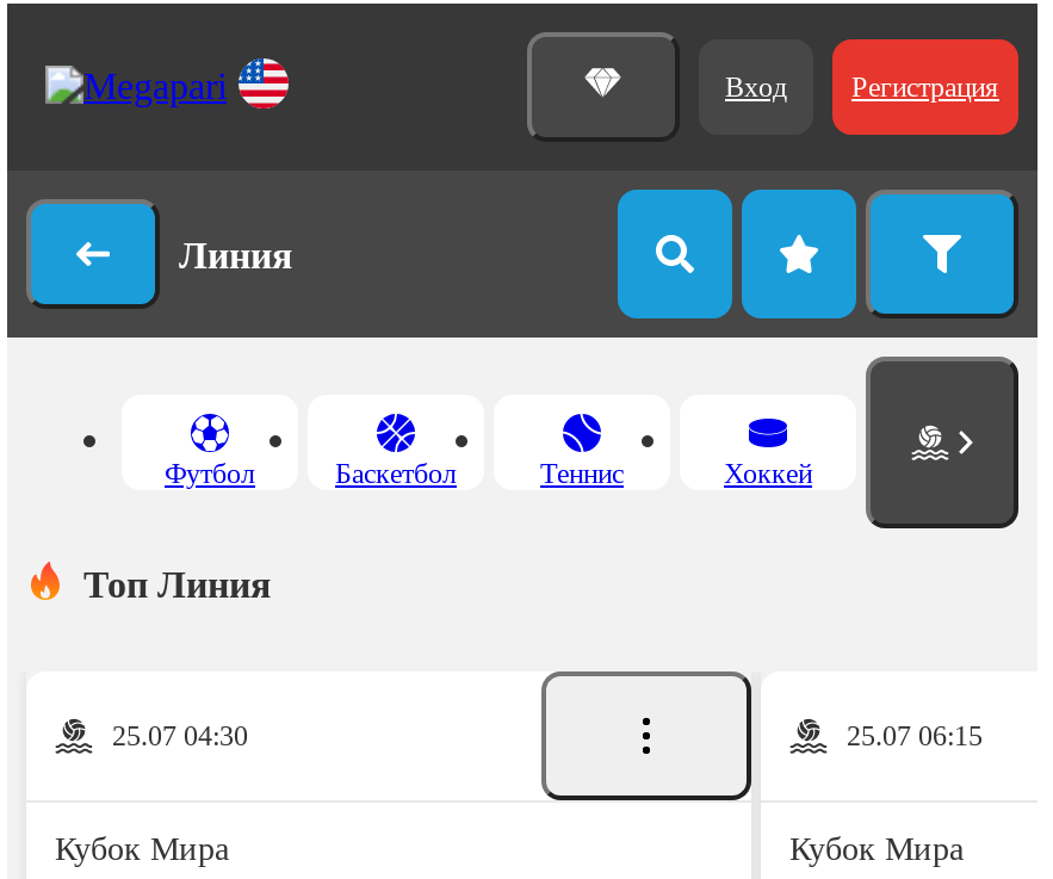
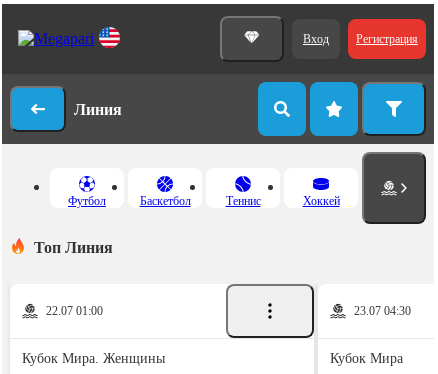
- 25.07 04:30
+ 22.07 01:00

- 25.07 06:15
+ 23.07 04:30

- Кубок Мира
+ Кубок Мира. Женщины
